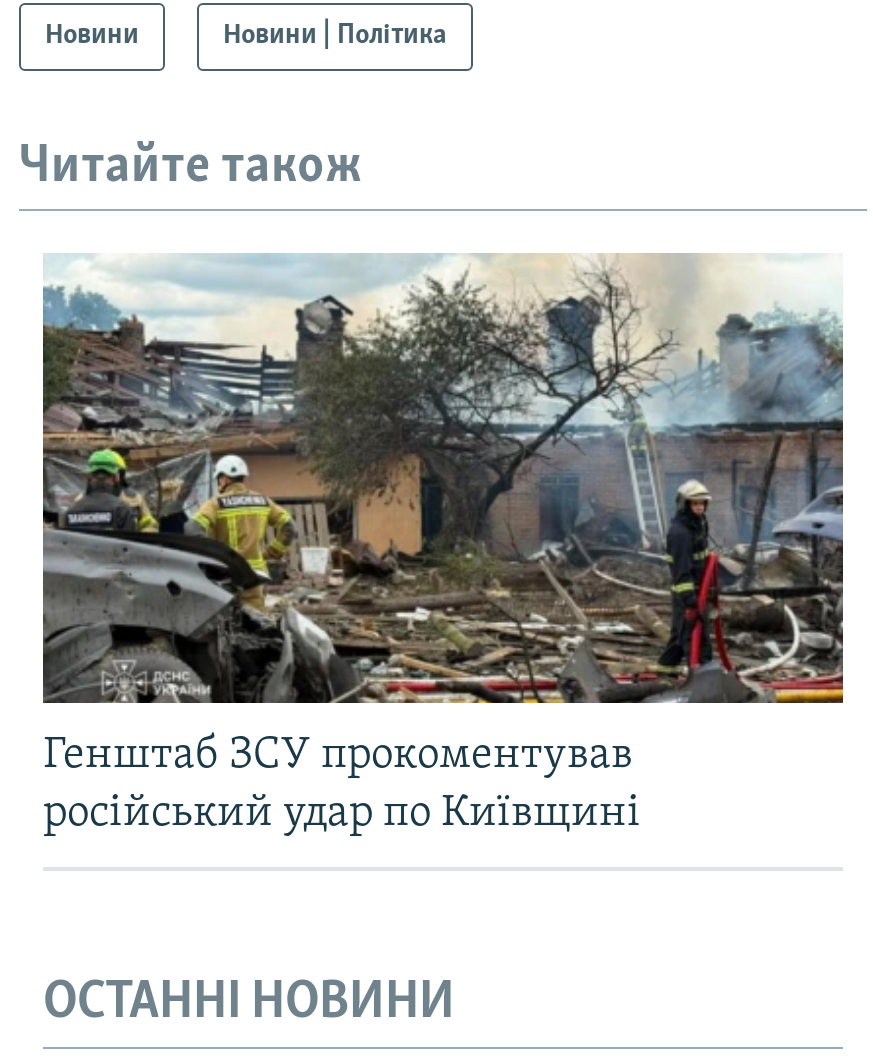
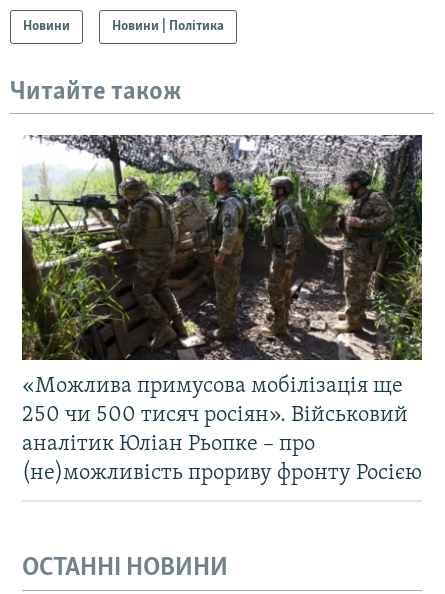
- [image]
+ [image]

- Генштаб ЗСУ прокоментував
- російський удар по Київщині
+ «Можлива примусова мобілізація ще
+ 250 чи 500 тисяч росіян». Військовий
+ аналітик Юліан Рьопке – про
+ (не)можливість прориву фронту Росією
